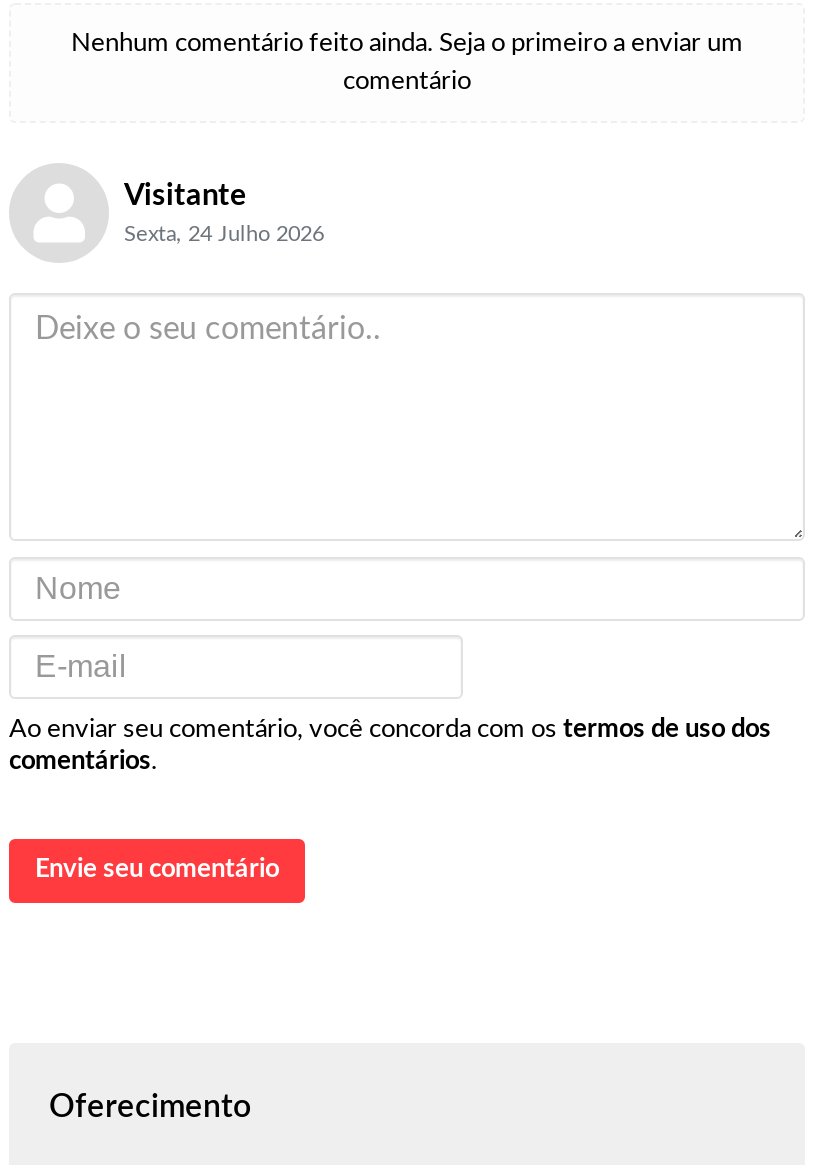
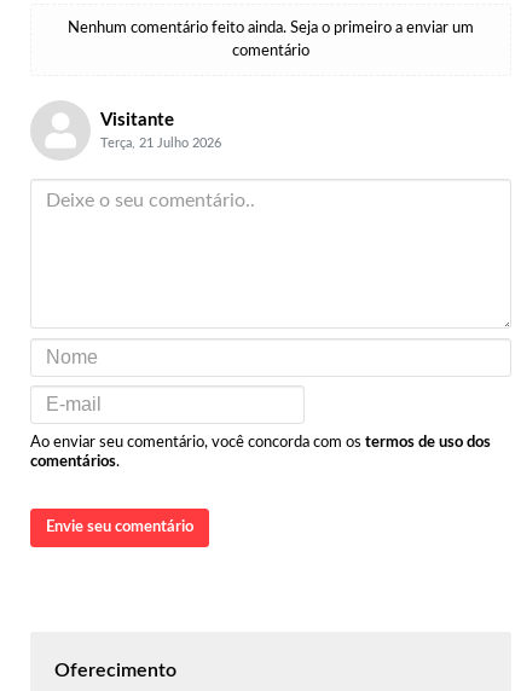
- Sexta, 24 Julho 2026
+ Terça, 21 Julho 2026
